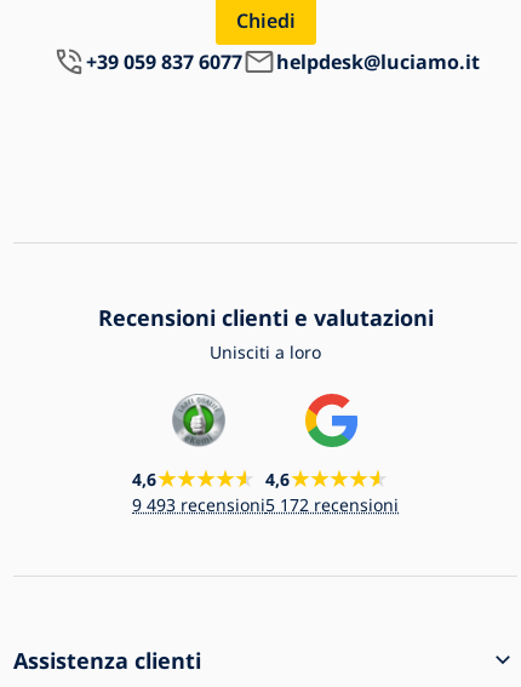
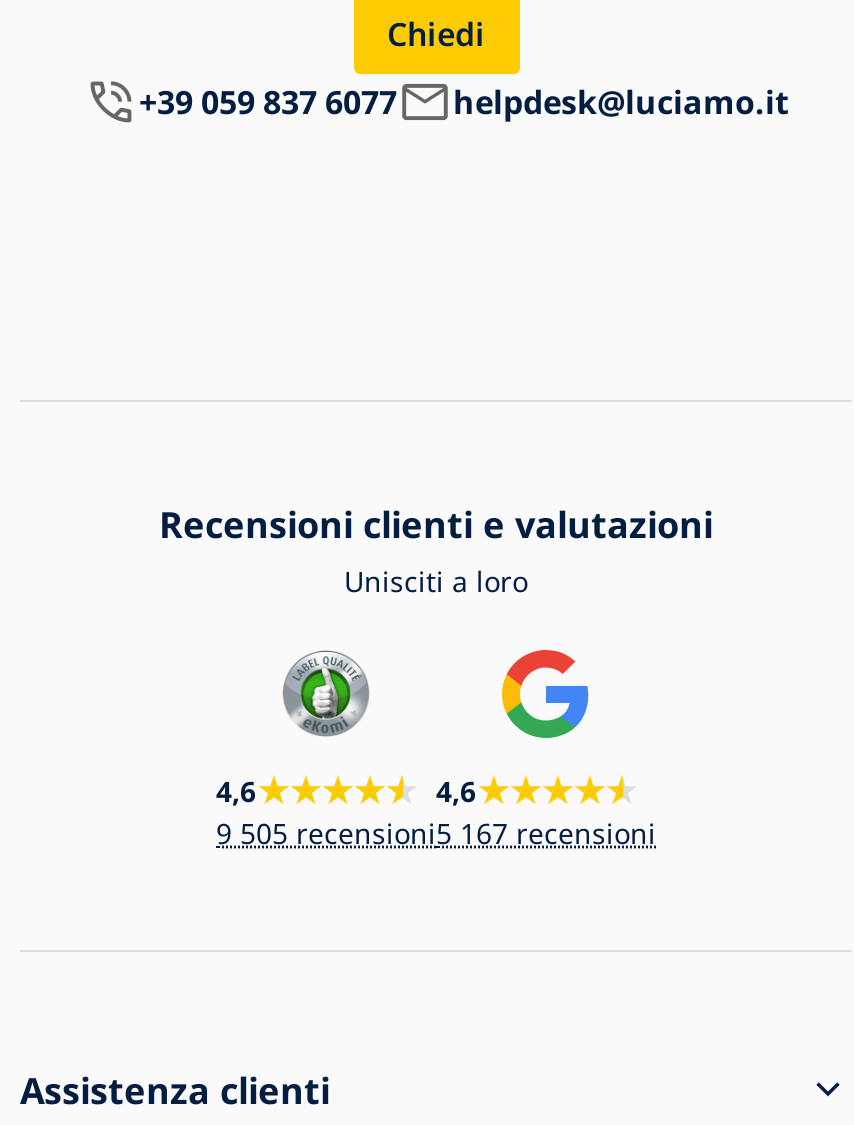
- 9 493 recensioni
+ 9 505 recensioni

- 5 172 recensioni
+ 5 167 recensioni
